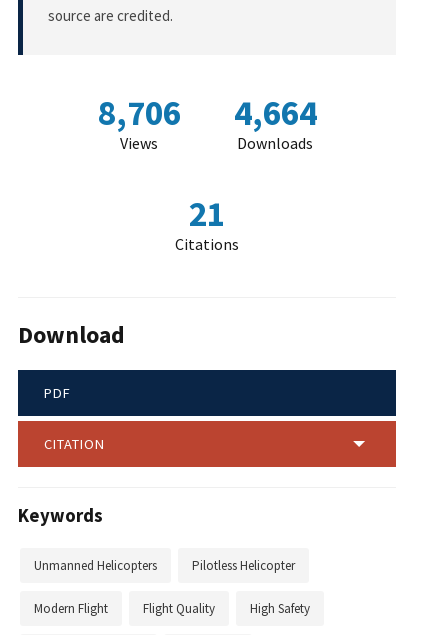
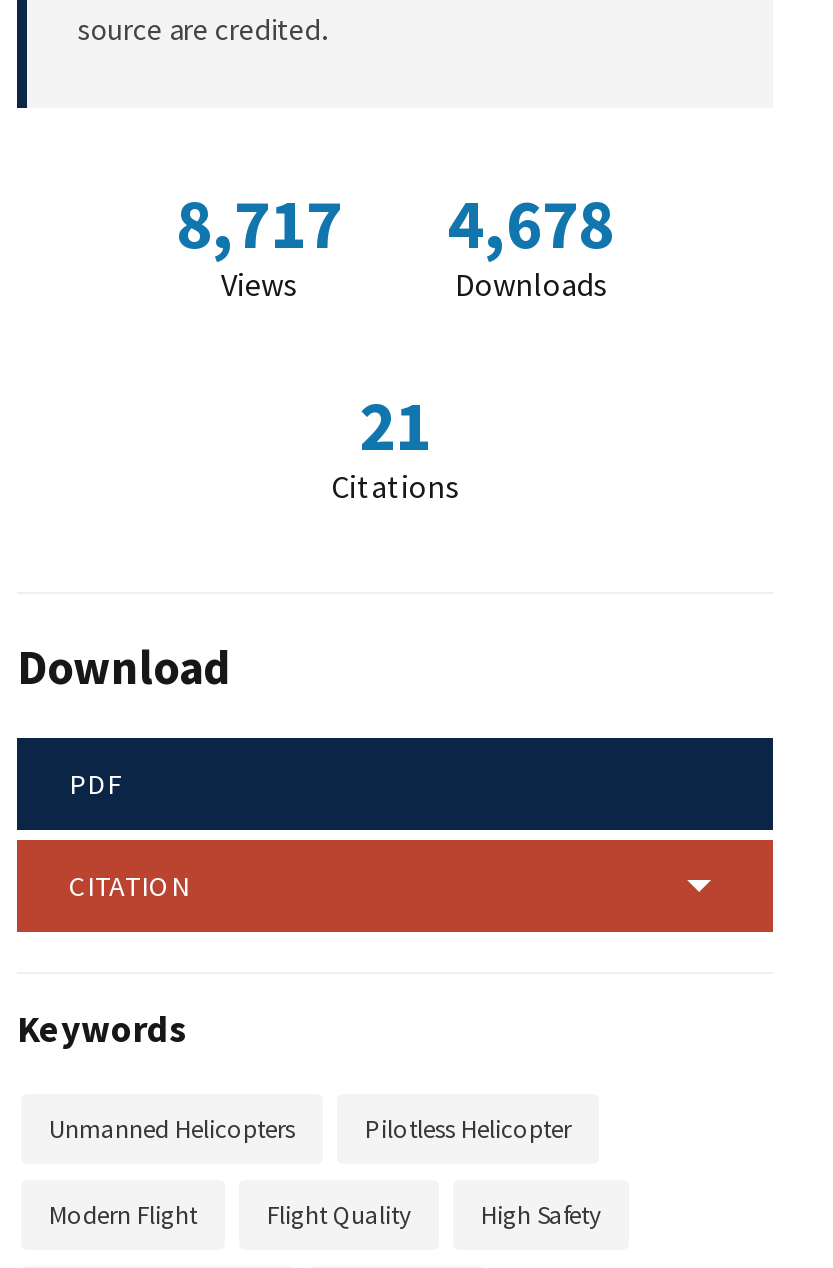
- 8,706
+ 8,717

- 4,664
+ 4,678
